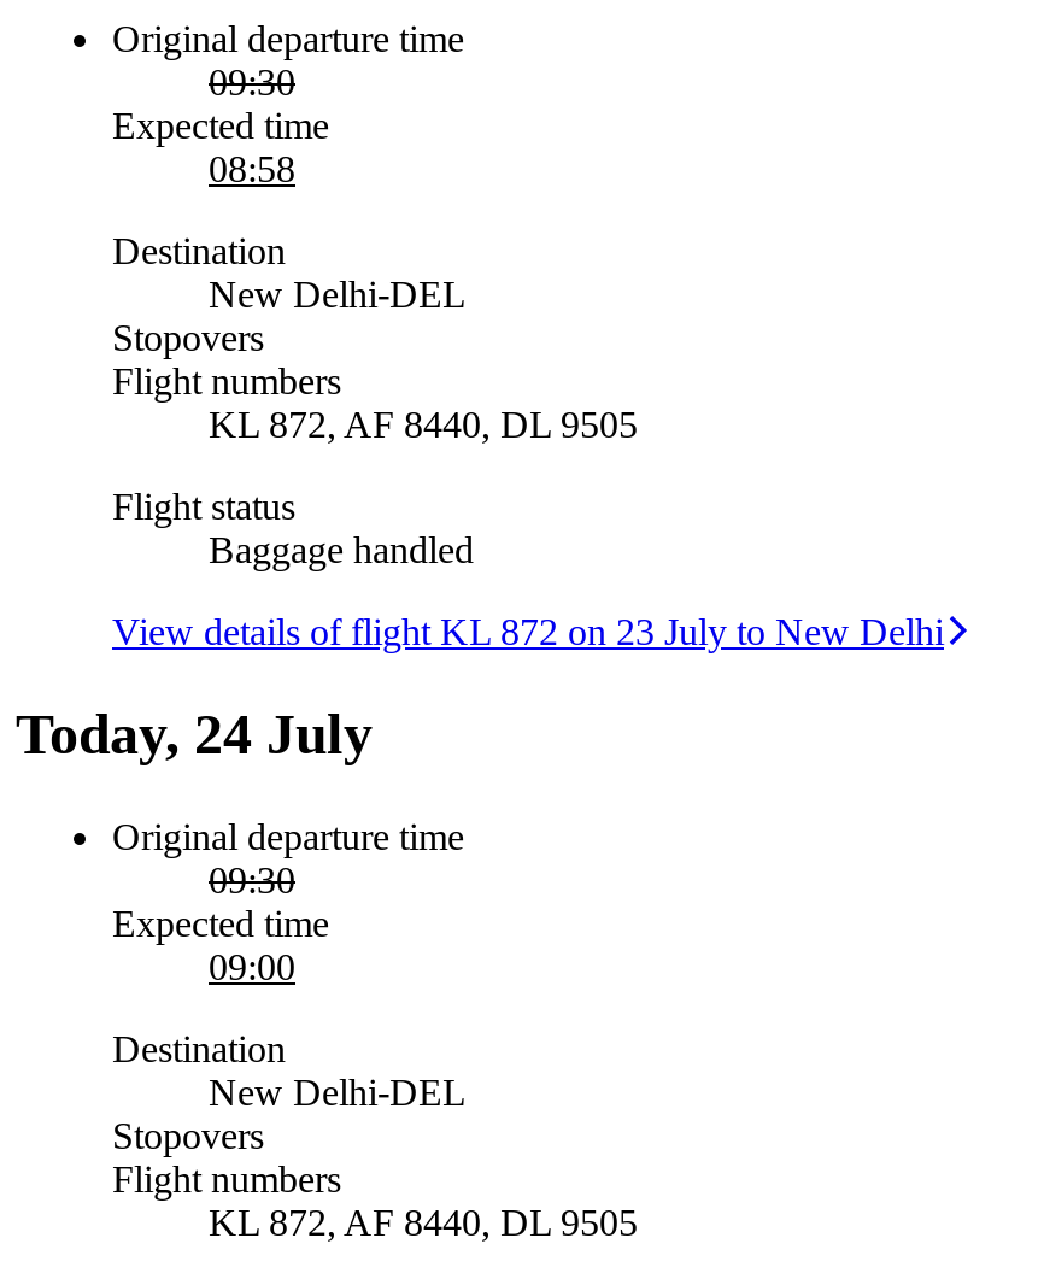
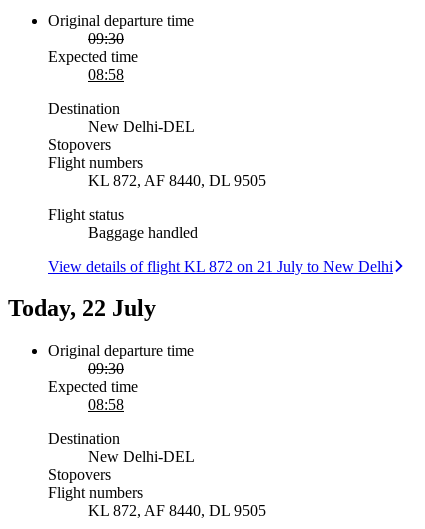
- View details of flight KL 872 on 23 July to New Delhi
+ View details of flight KL 872 on 21 July to New Delhi

- Today, 24 July
+ Today, 22 July

- 09:00
+ 08:58
